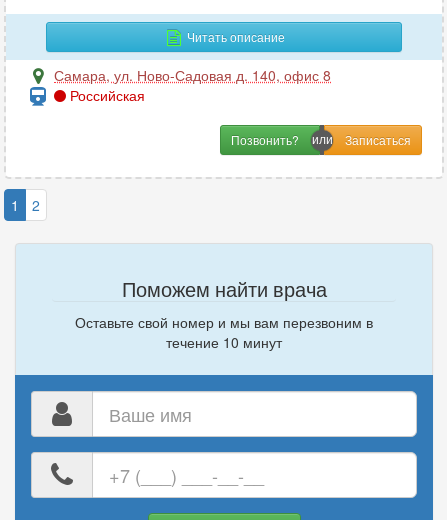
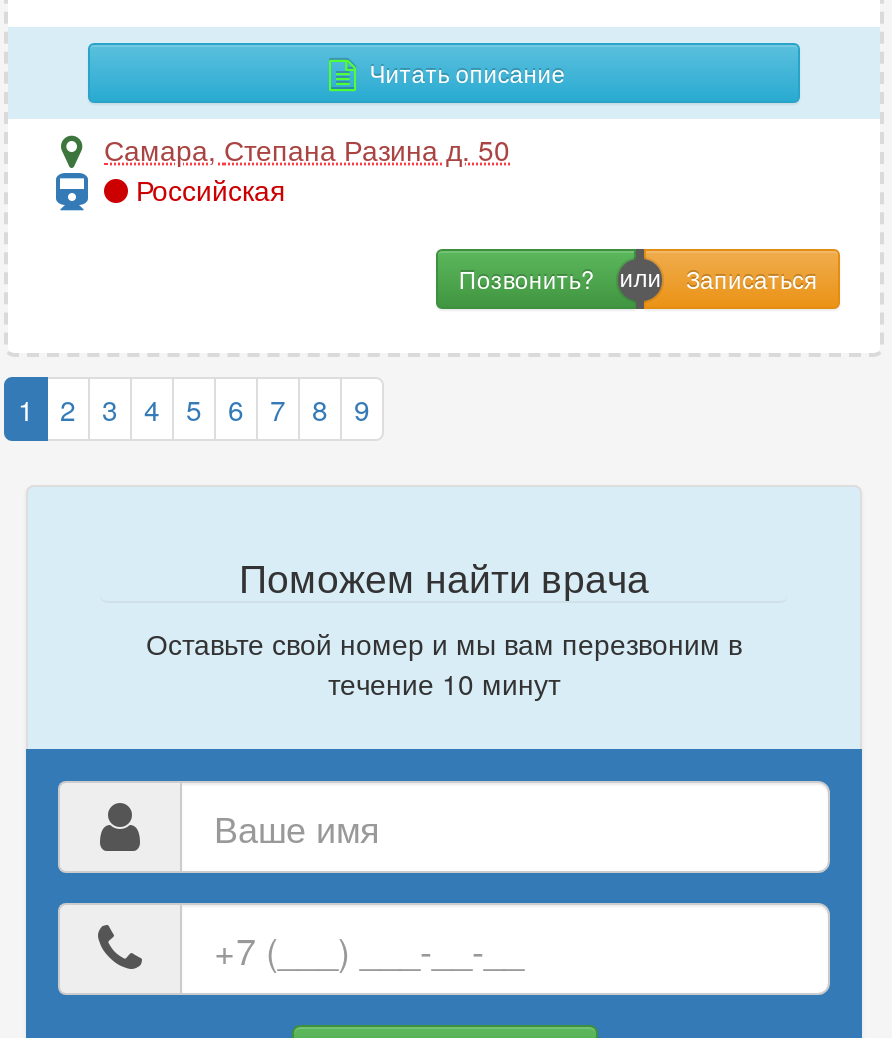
- Самара, ул. Ново-Садовая д. 140, офис 8
+ Самара, Степана Разина д. 50

+ 3
+ 4
+ 5
+ 6
+ 7
+ 8
+ 9
